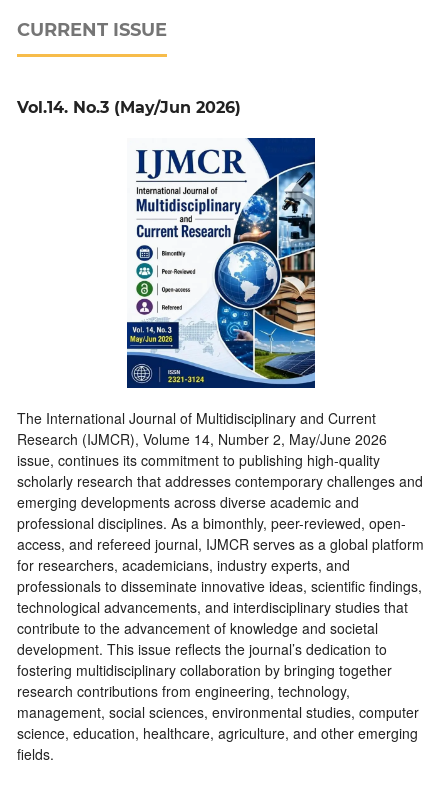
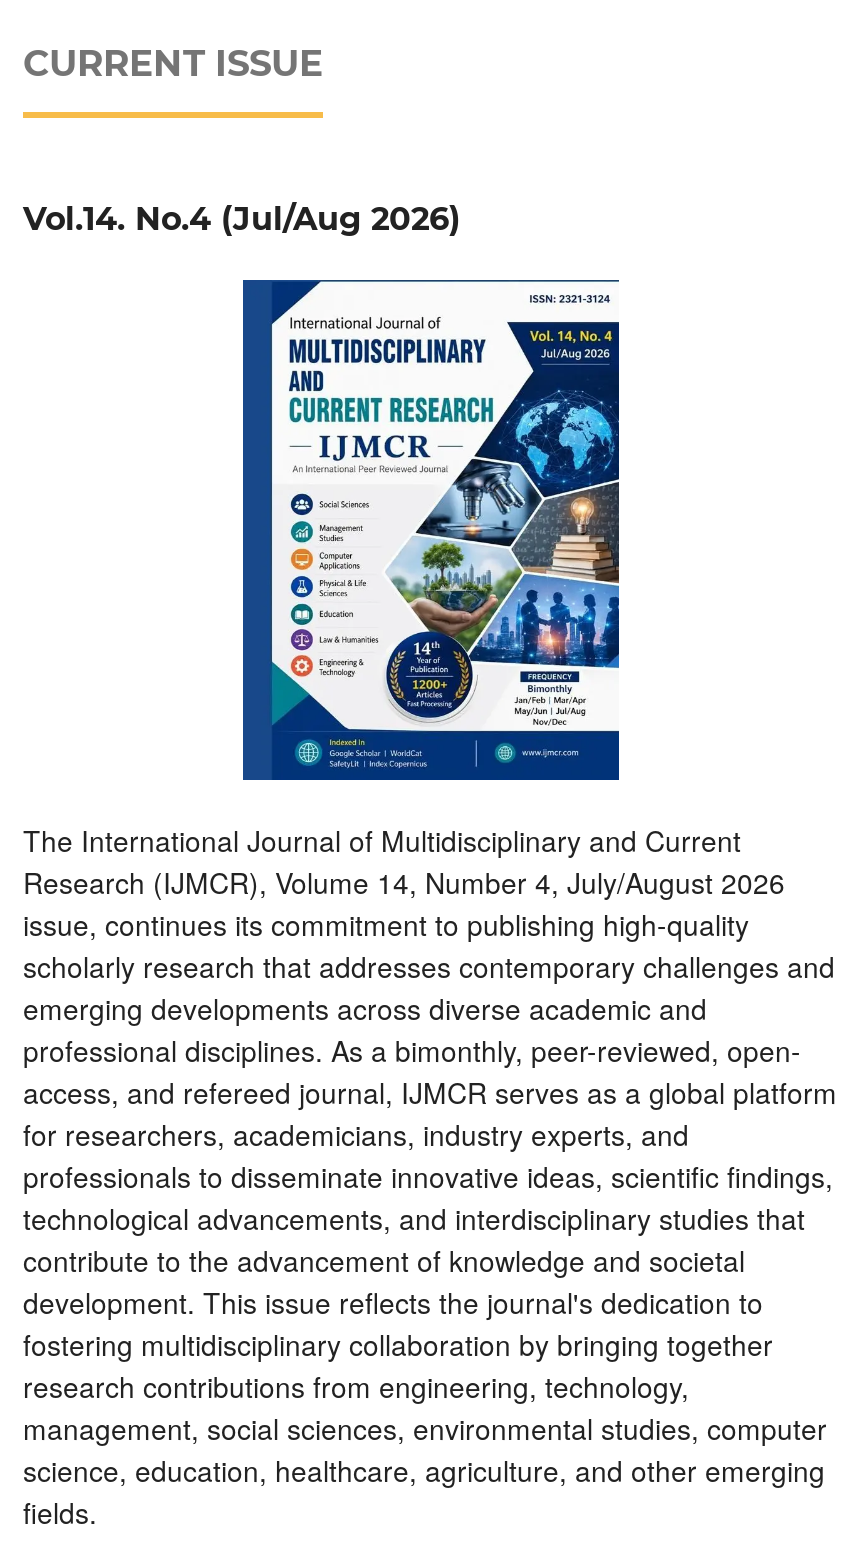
- Vol.14. No.3 (May/Jun 2026)
+ Vol.14. No.4 (Jul/Aug 2026)

- [image]
+ [image]

- Research (IJMCR), Volume 14, Number 2, May/June 2026
+ Research (IJMCR), Volume 14, Number 4, July/August 2026

- development. This issue reflects the journal’s dedication to
+ development. This issue reflects the journal's dedication to
